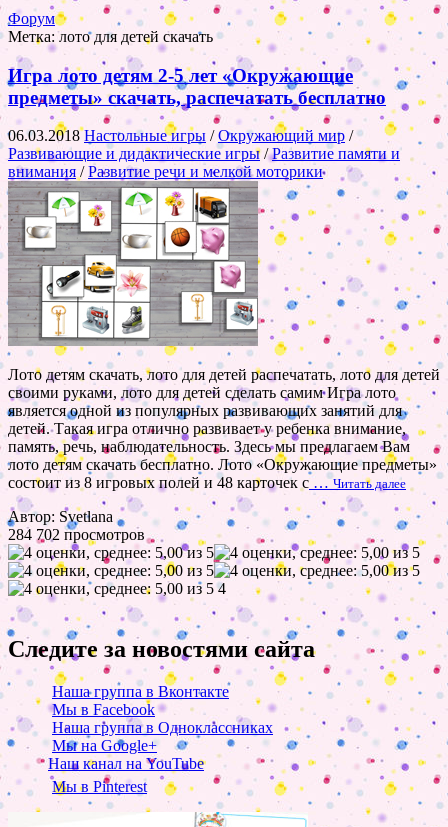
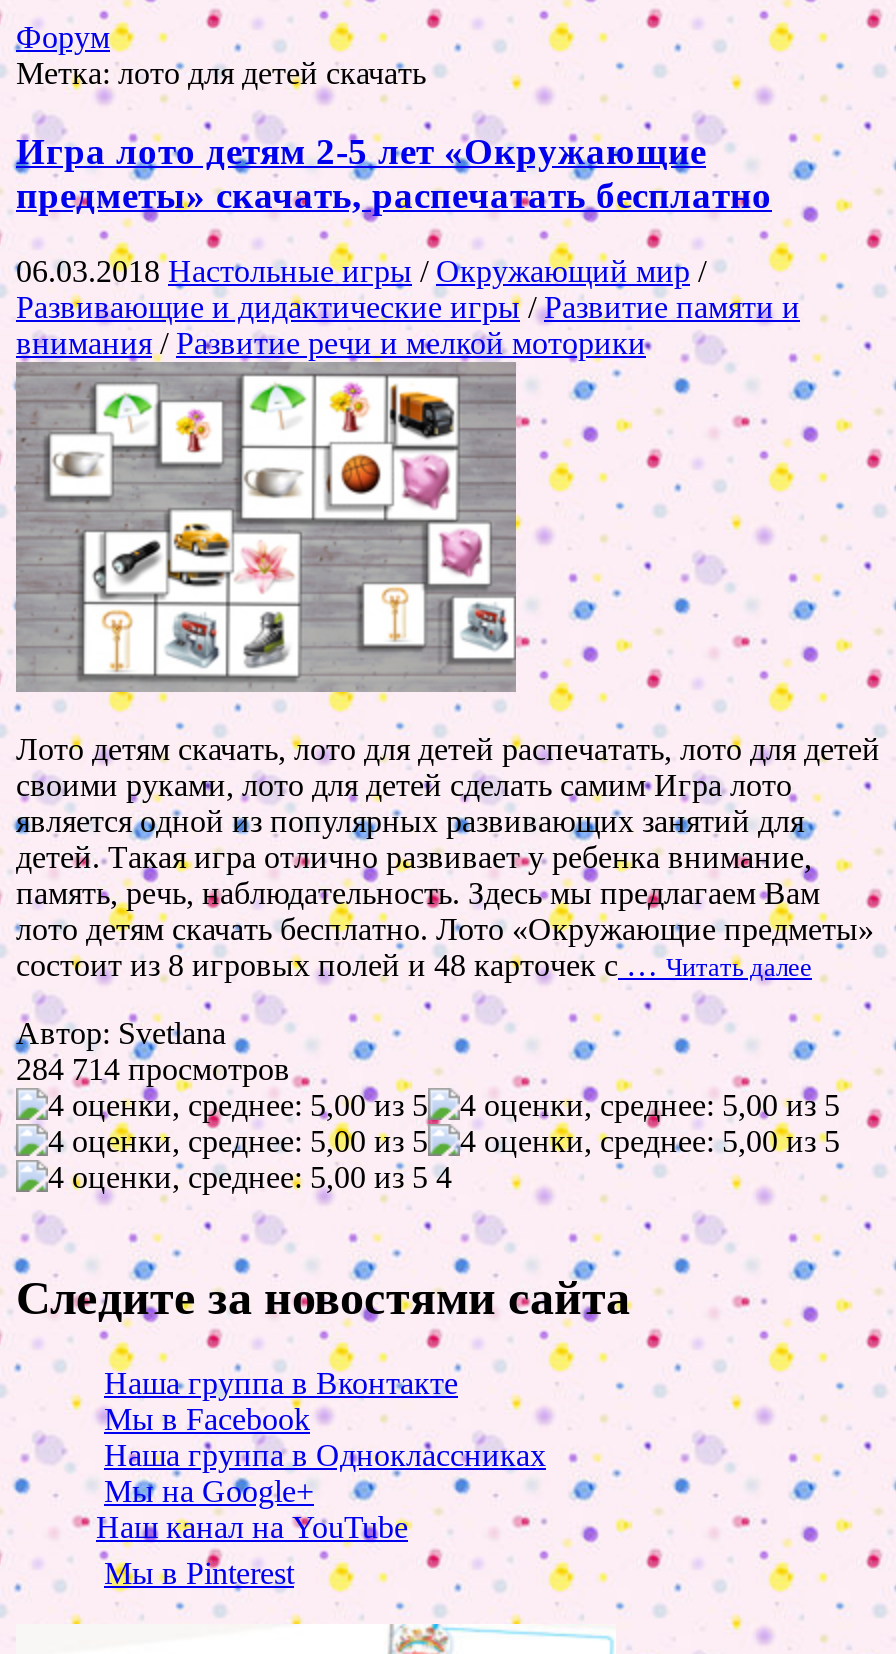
- 284 702 просмотров
+ 284 714 просмотров
